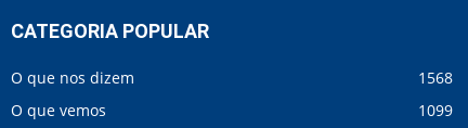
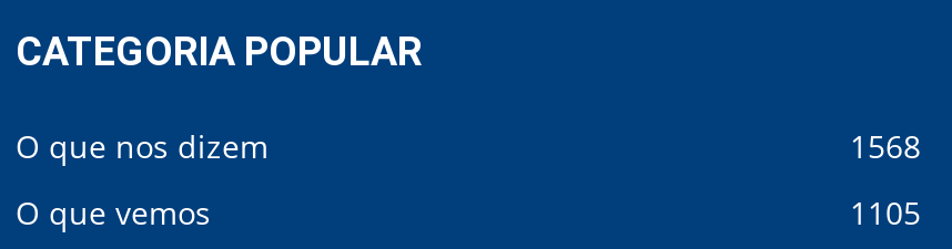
- 1099
+ 1105
